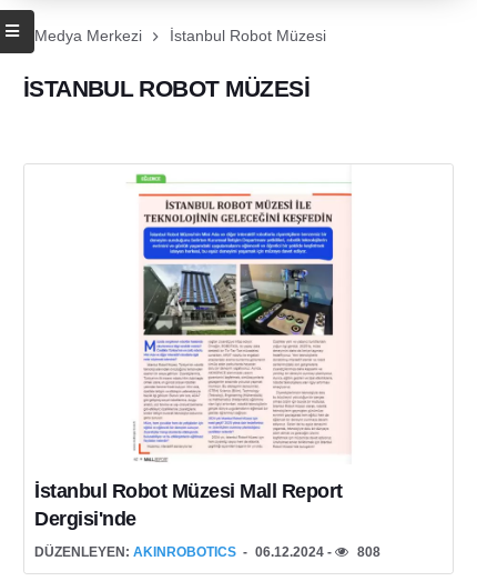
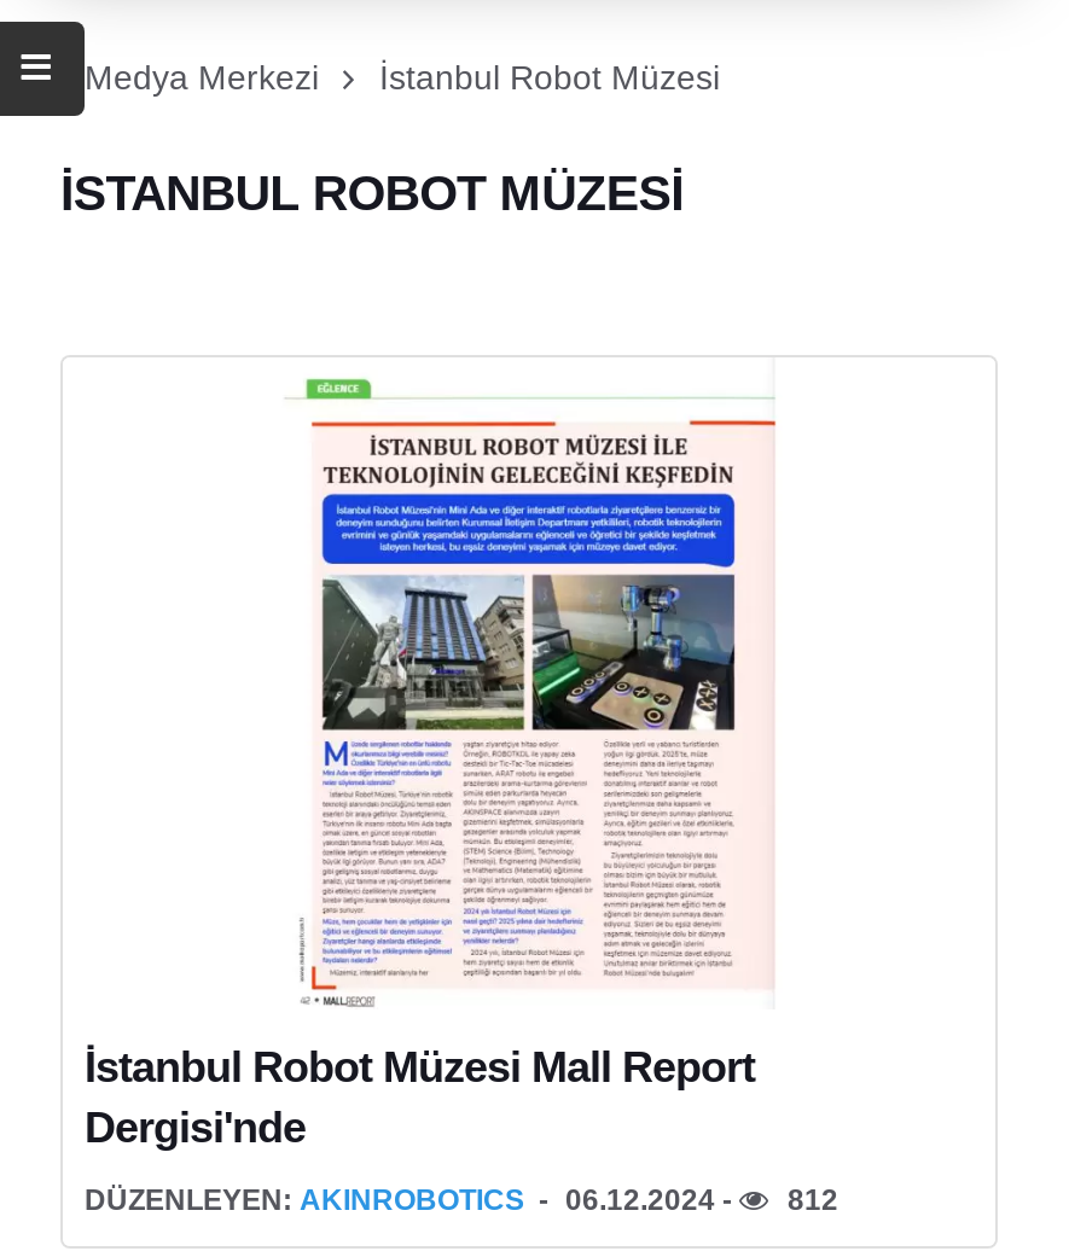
- DÜZENLEYEN: AKINROBOTICS 06.12.2024 - 808
+ DÜZENLEYEN: AKINROBOTICS 06.12.2024 - 812
